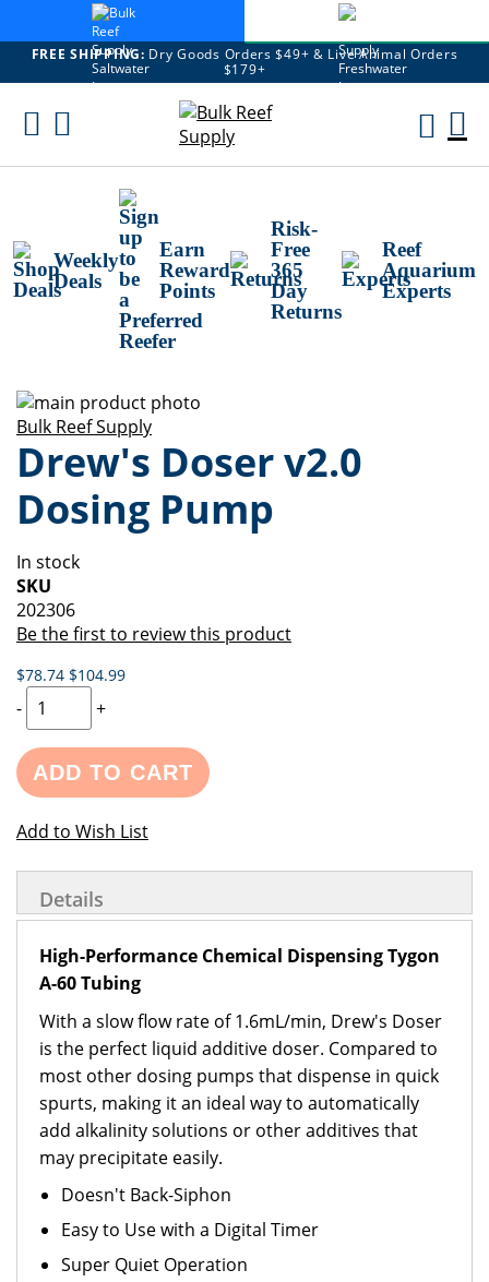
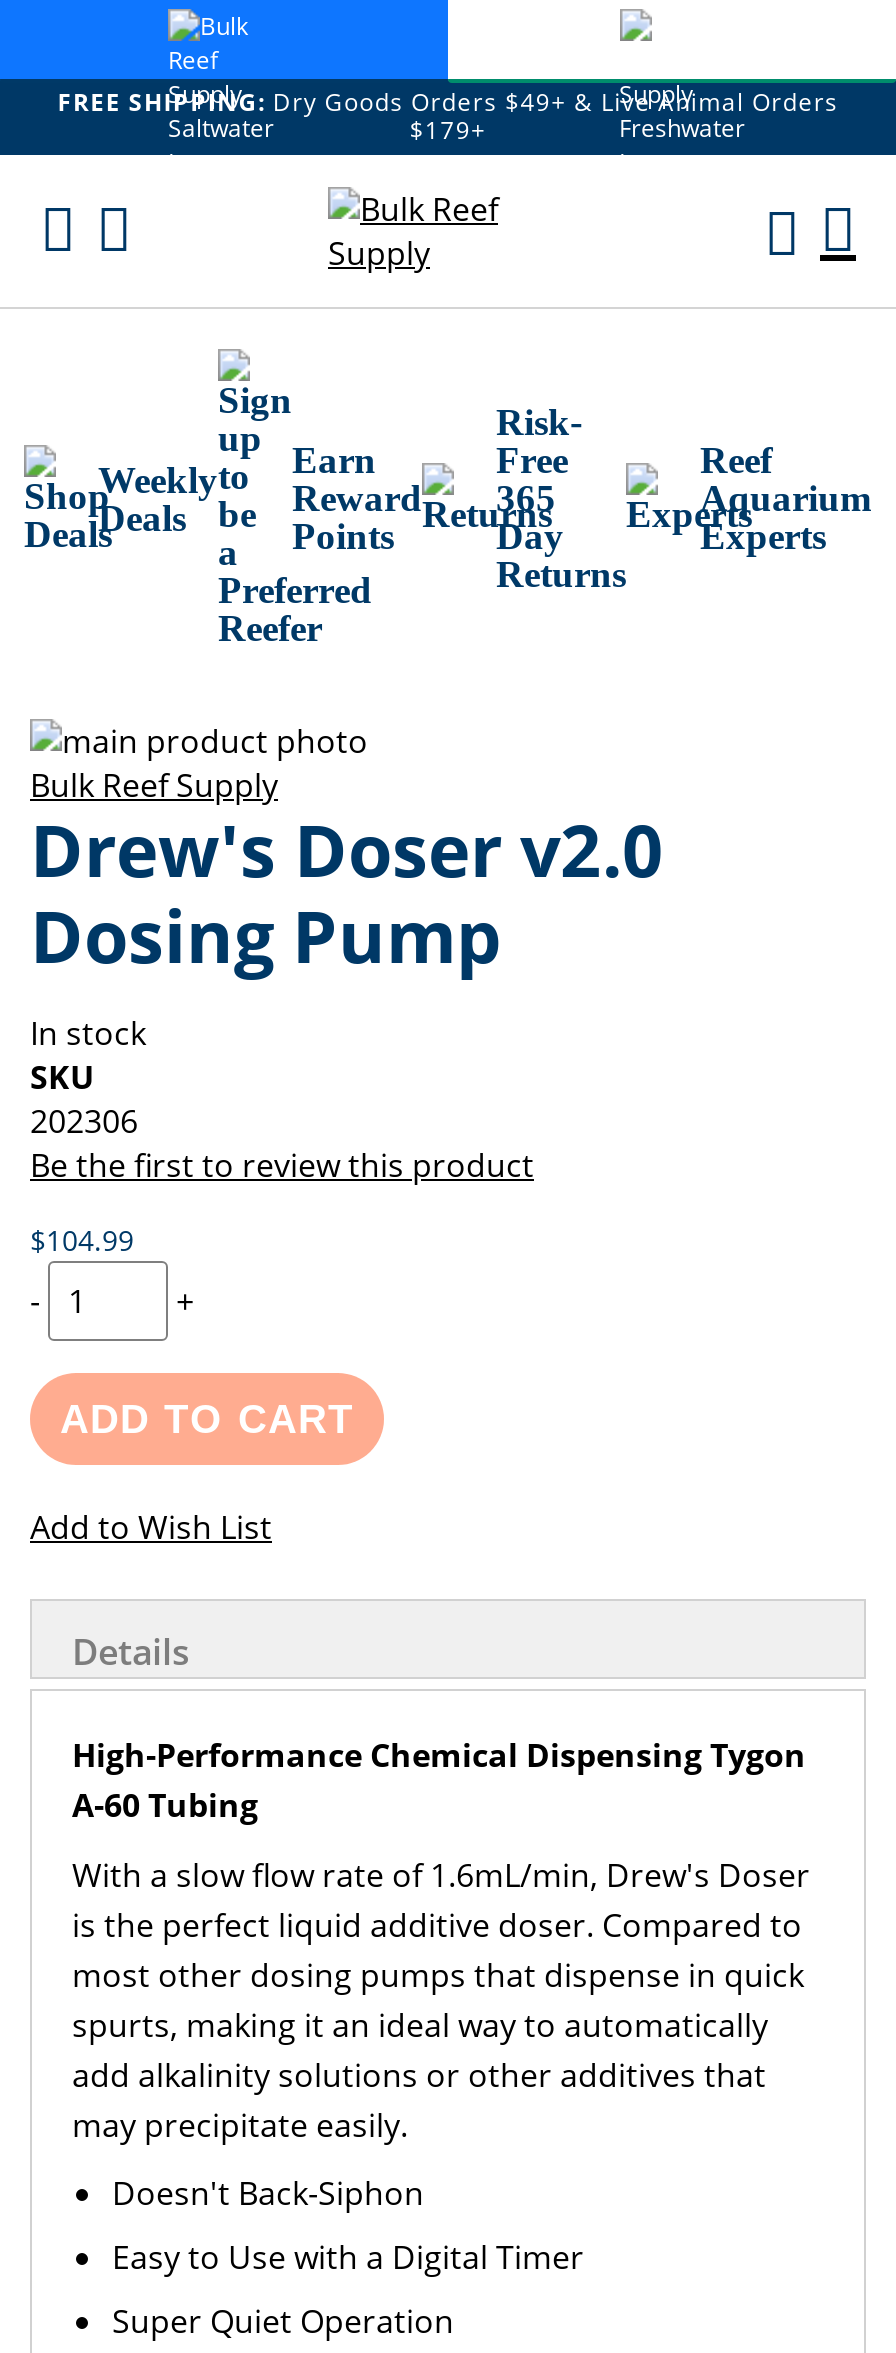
- $78.74 $104.99
+ $104.99
